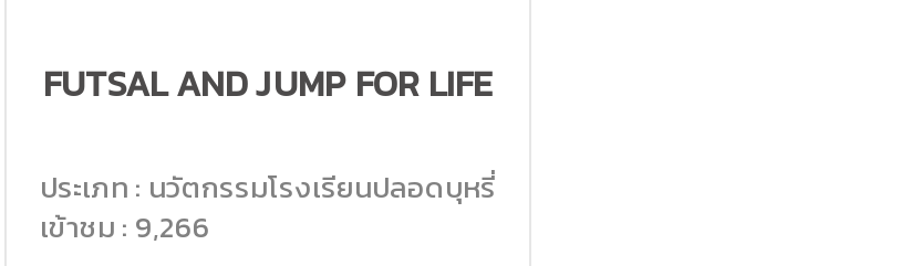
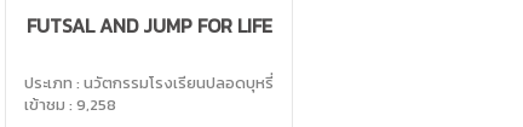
- เข้าชม : 9,266
+ เข้าชม : 9,258
